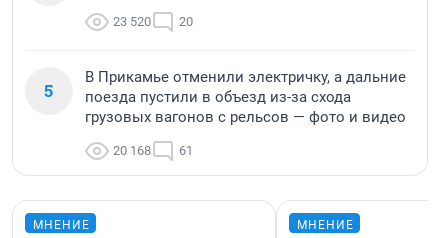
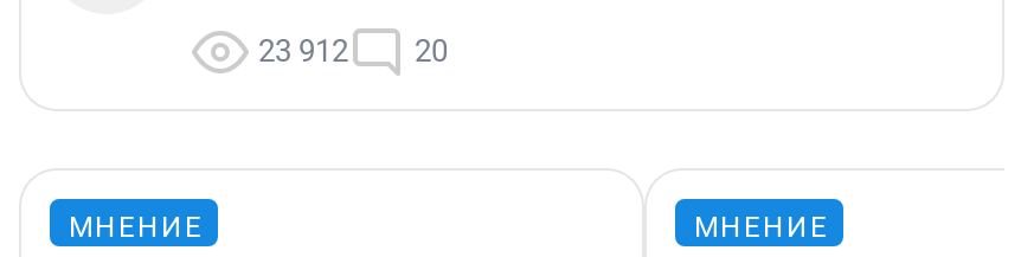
- 23 520 20
+ 23 912 20

- В Прикамье отменили электричку, а дальние
- поезда пустили в объезд из-за схода
- грузовых вагонов с рельсов — фото и видео
- 20 168
- 61

- 5
